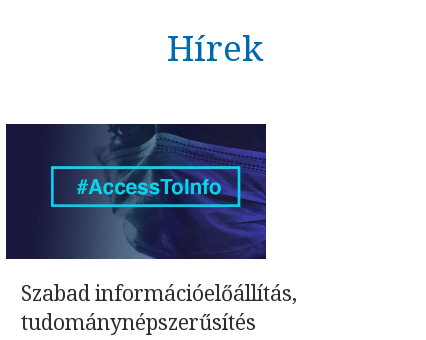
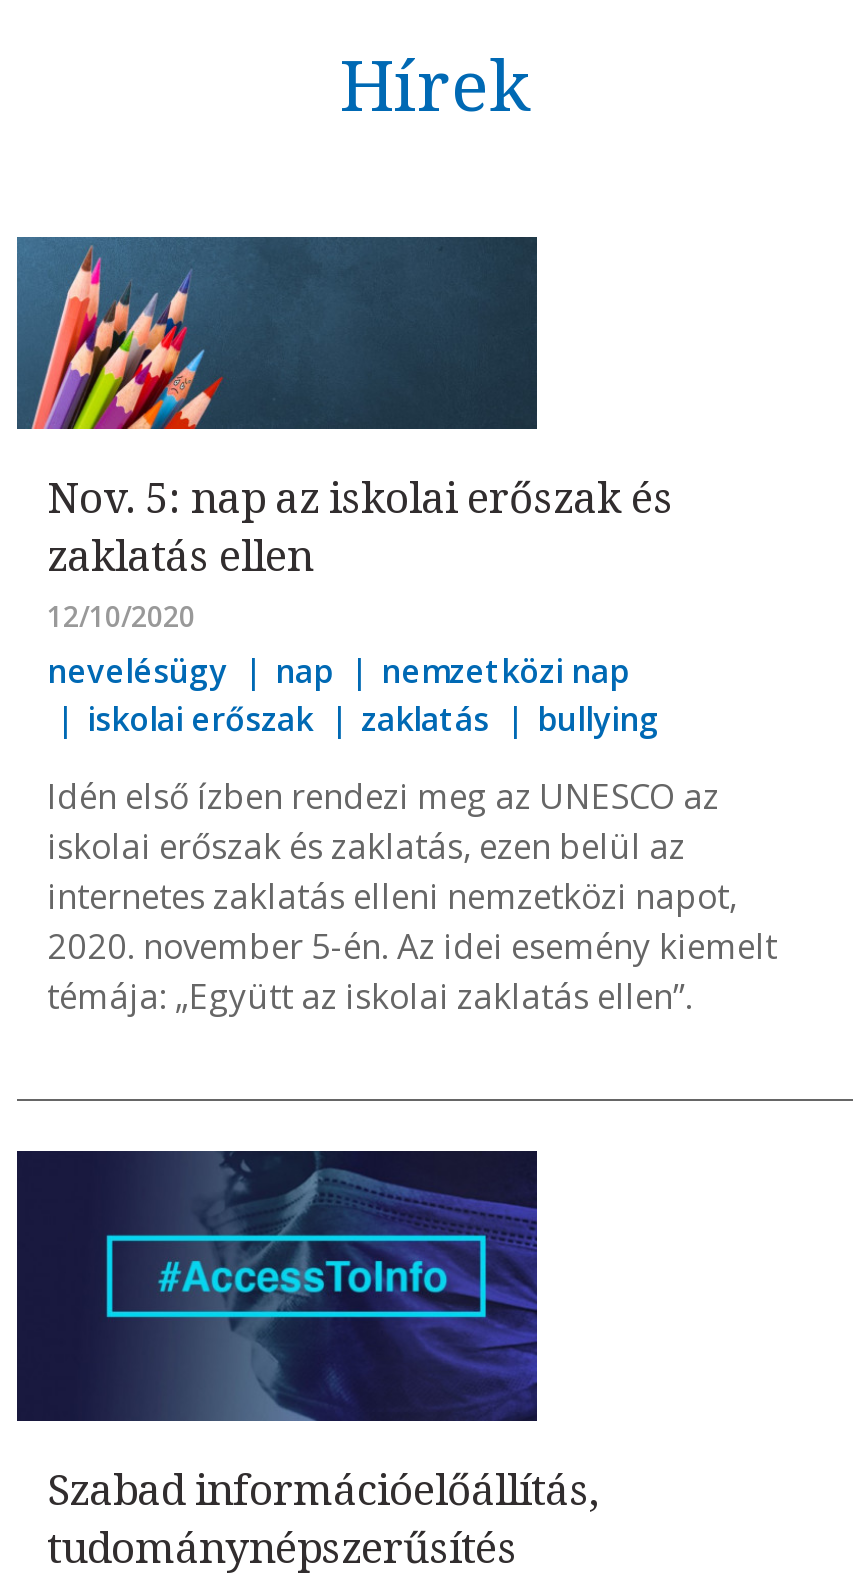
+ [image]
+ Nov. 5: nap az iskolai erőszak és
+ zaklatás ellen
+ 12/10/2020
+ nevelésügy
+ nap
+ nemzetközi nap
+ iskolai erőszak
+ zaklatás
+ bullying
+ Idén első ízben rendezi meg az UNESCO az
+ iskolai erőszak és zaklatás, ezen belül az
+ internetes zaklatás elleni nemzetközi napot,
+ 2020. november 5-én. Az idei esemény kiemelt
+ témája: „Együtt az iskolai zaklatás ellen”.
